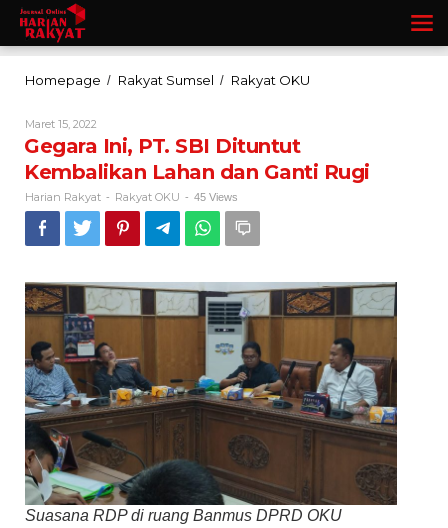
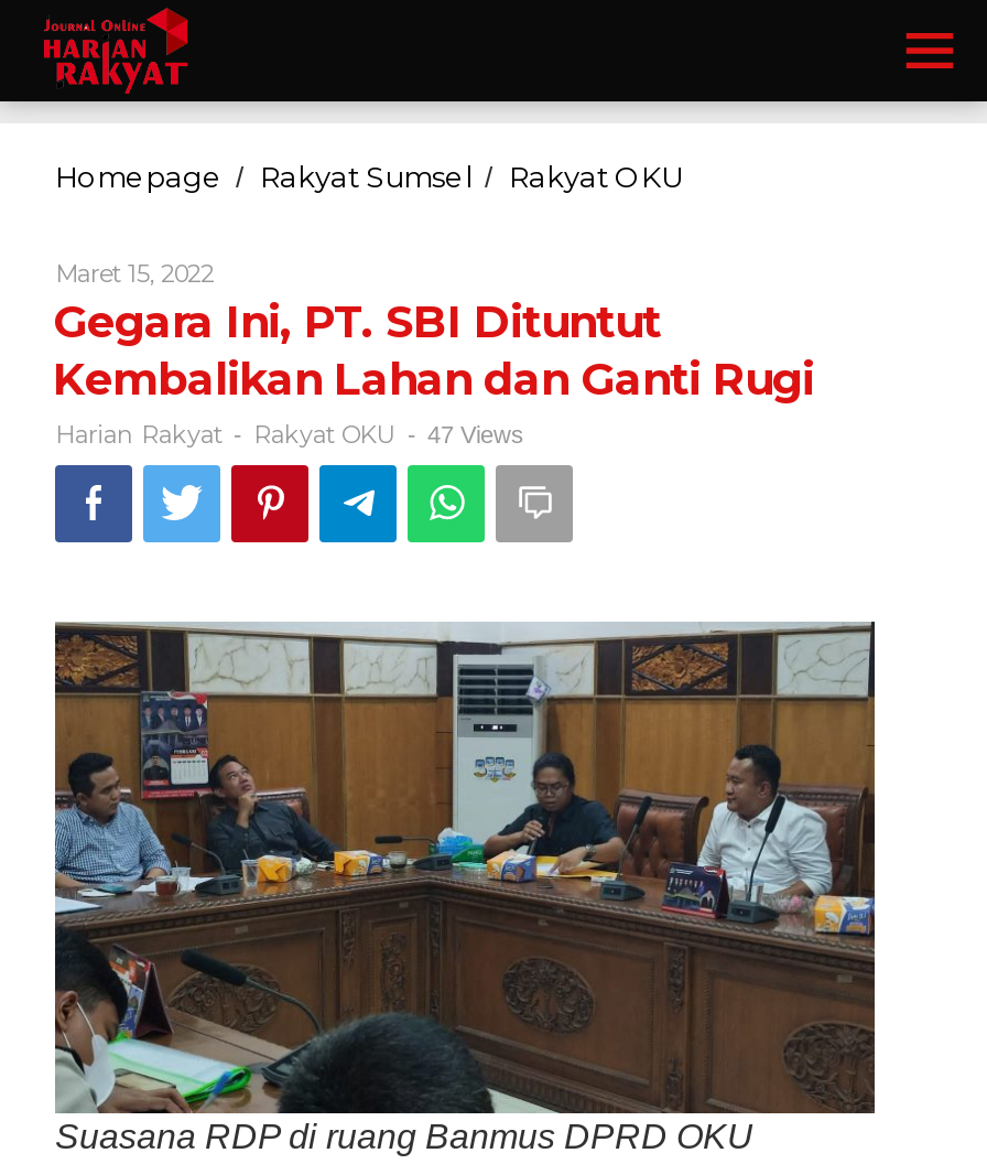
- Harian Rakyat - Rakyat OKU - 45 Views
+ Harian Rakyat - Rakyat OKU - 47 Views
